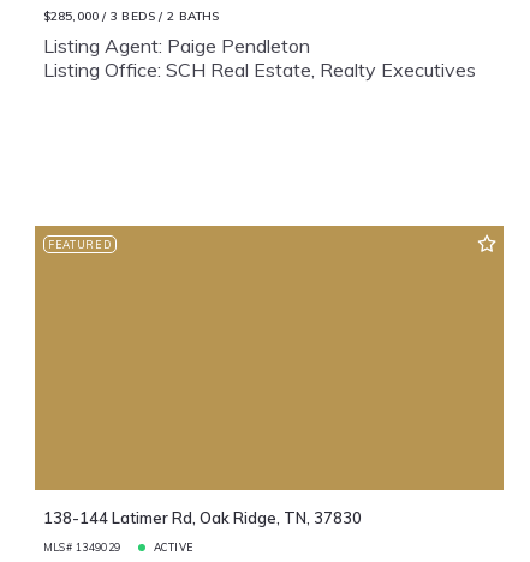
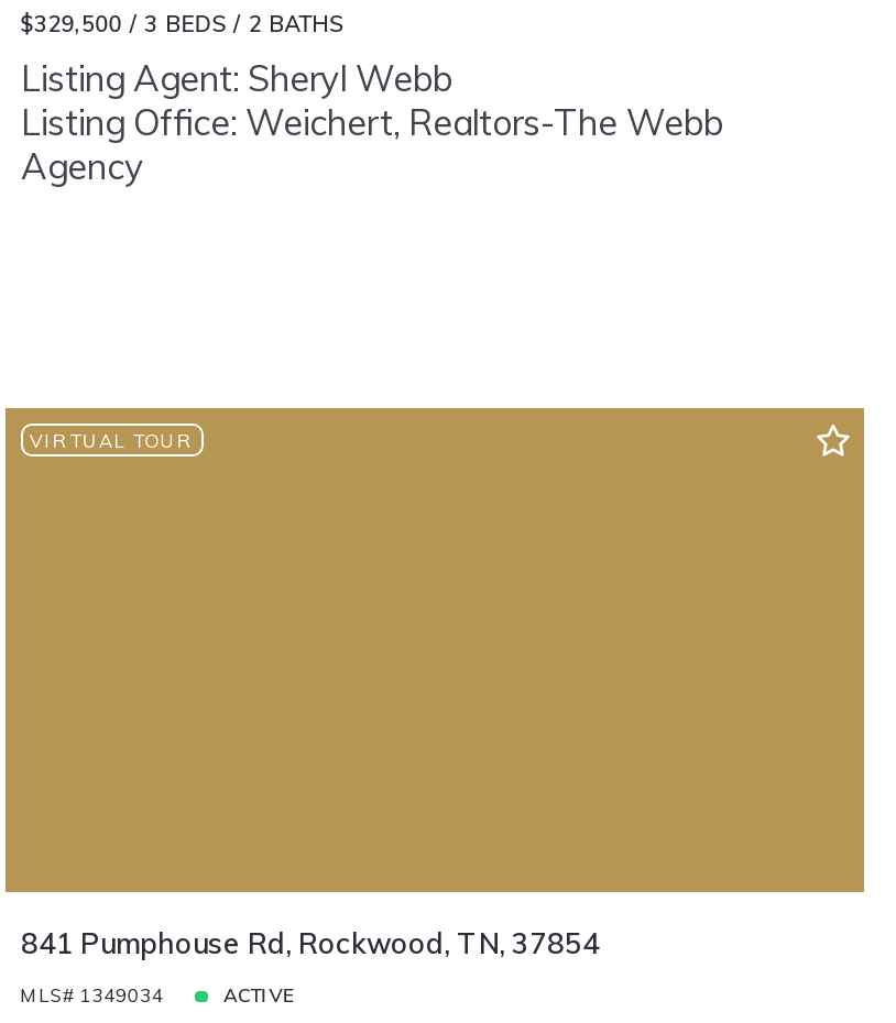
- $285,000 3 BEDS 2 BATHS
+ $329,500 3 BEDS 2 BATHS

- Listing Agent: Paige Pendleton
- Listing Office: SCH Real Estate, Realty Executives
+ Listing Agent: Sheryl Webb
+ Listing Office: Weichert, Realtors-The Webb
+ Agency

- FEATURED
+ VIRTUAL TOUR

- 138-144 Latimer Rd, Oak Ridge, TN, 37830
+ 841 Pumphouse Rd, Rockwood, TN, 37854

- MLS# 1349029
+ MLS# 1349034
